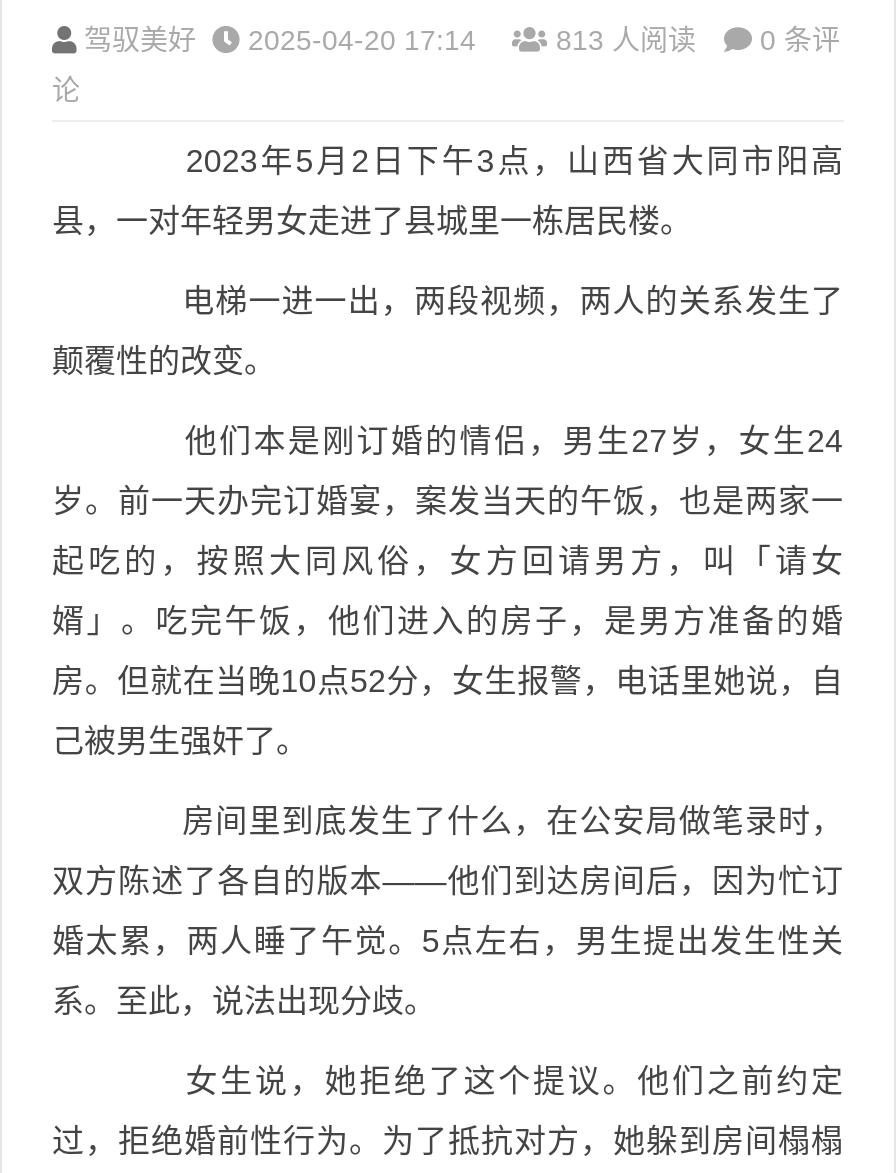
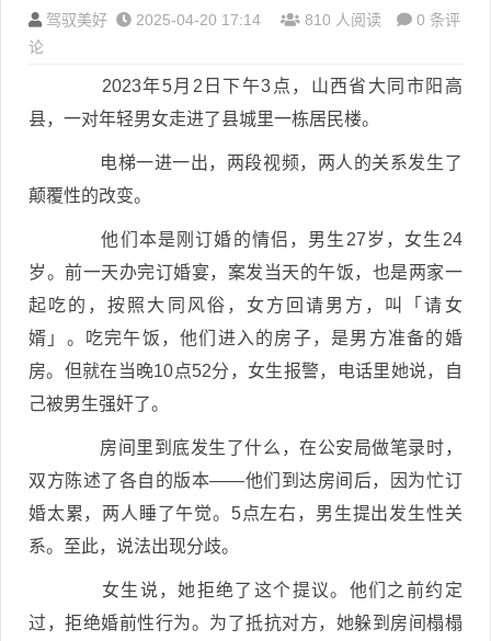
- 驾驭美好 2025-04-20 17:14 813 人阅读 0 条评
+ 驾驭美好 2025-04-20 17:14 810 人阅读 0 条评
